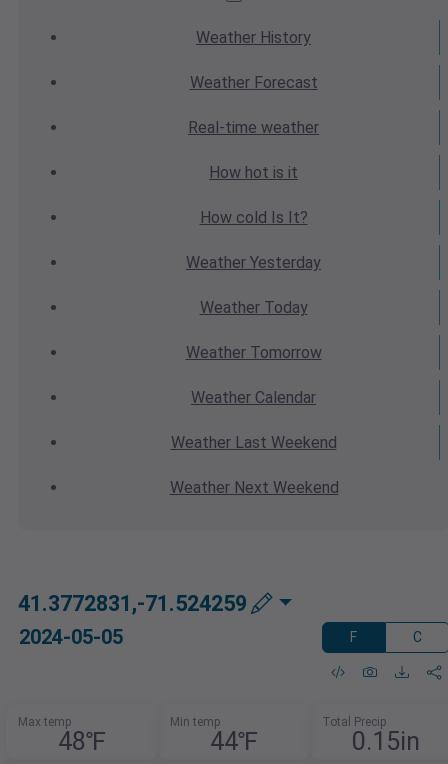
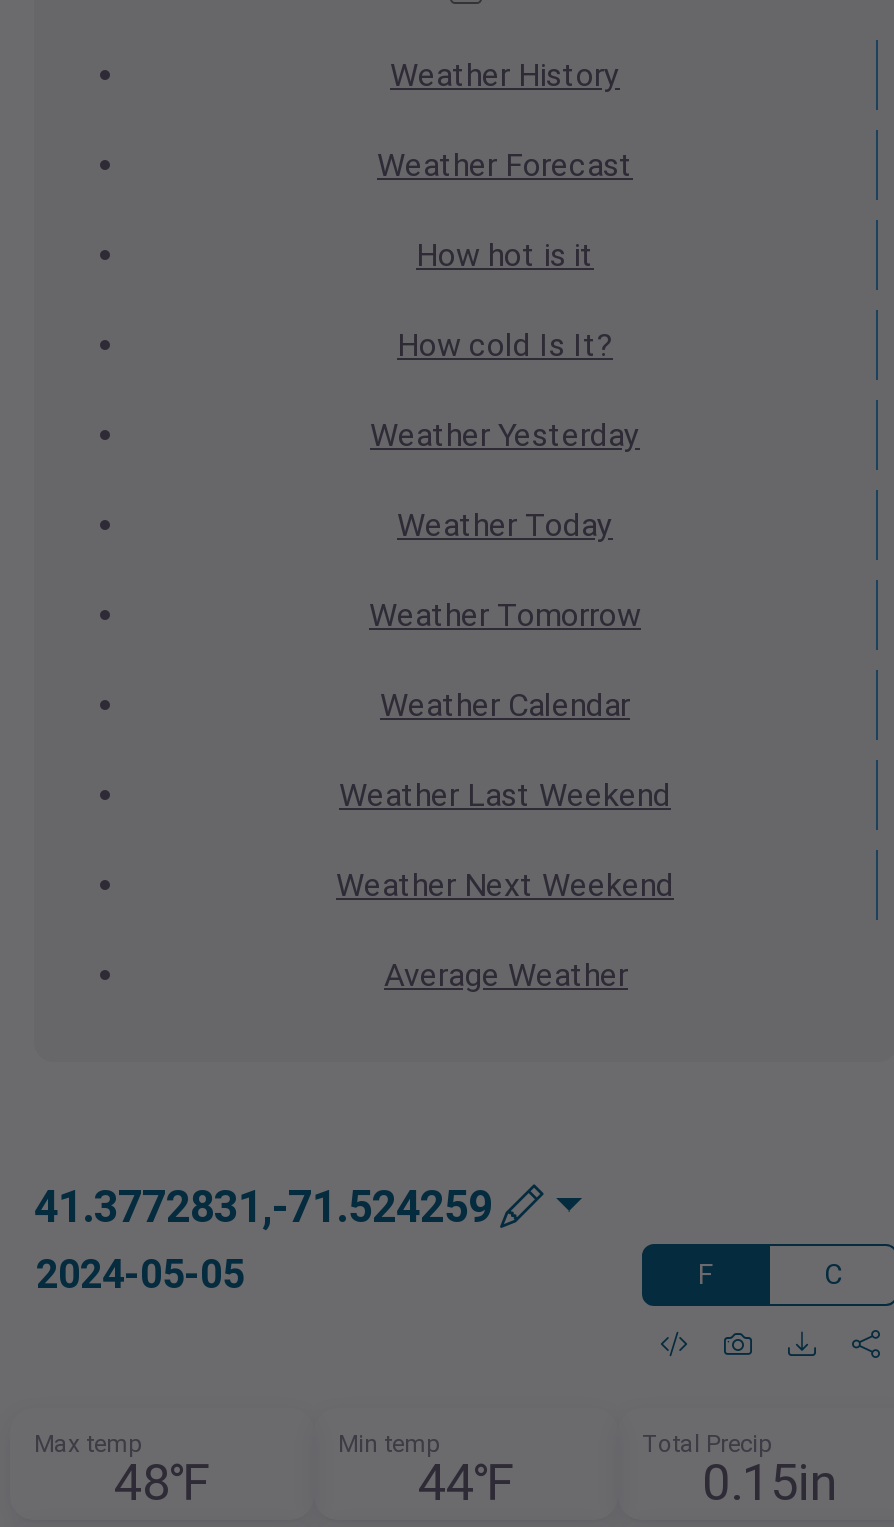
- Real-time weather

moved up: How hot is it | How cold Is It? | Weather Yesterday | Weather Today | Weather Tomorrow | Weather Calendar | Weather Last Weekend | Weather Next Weekend

+ Average Weather
